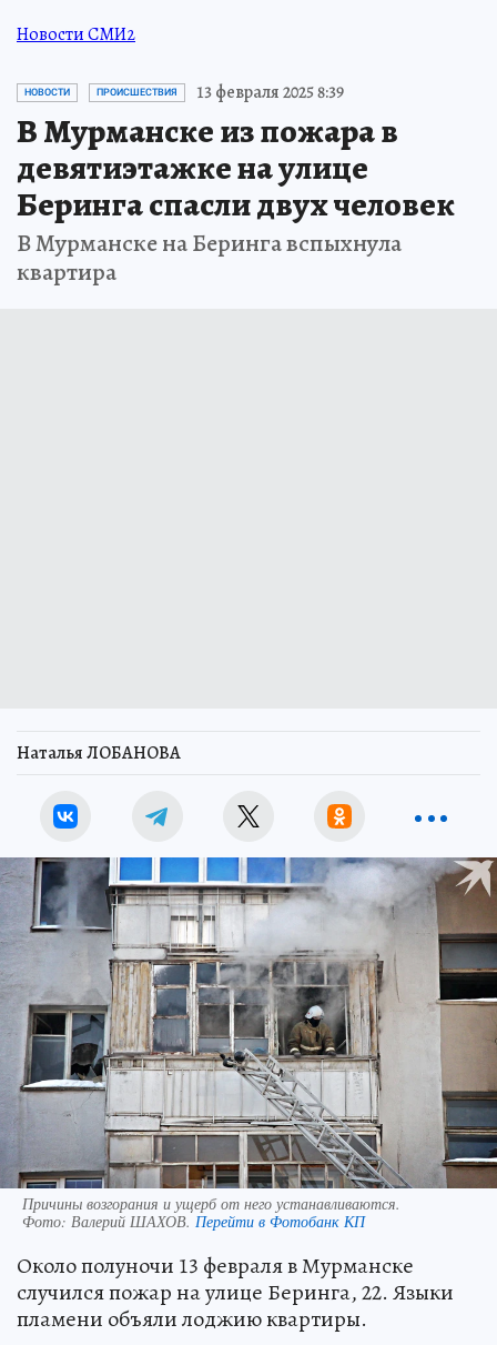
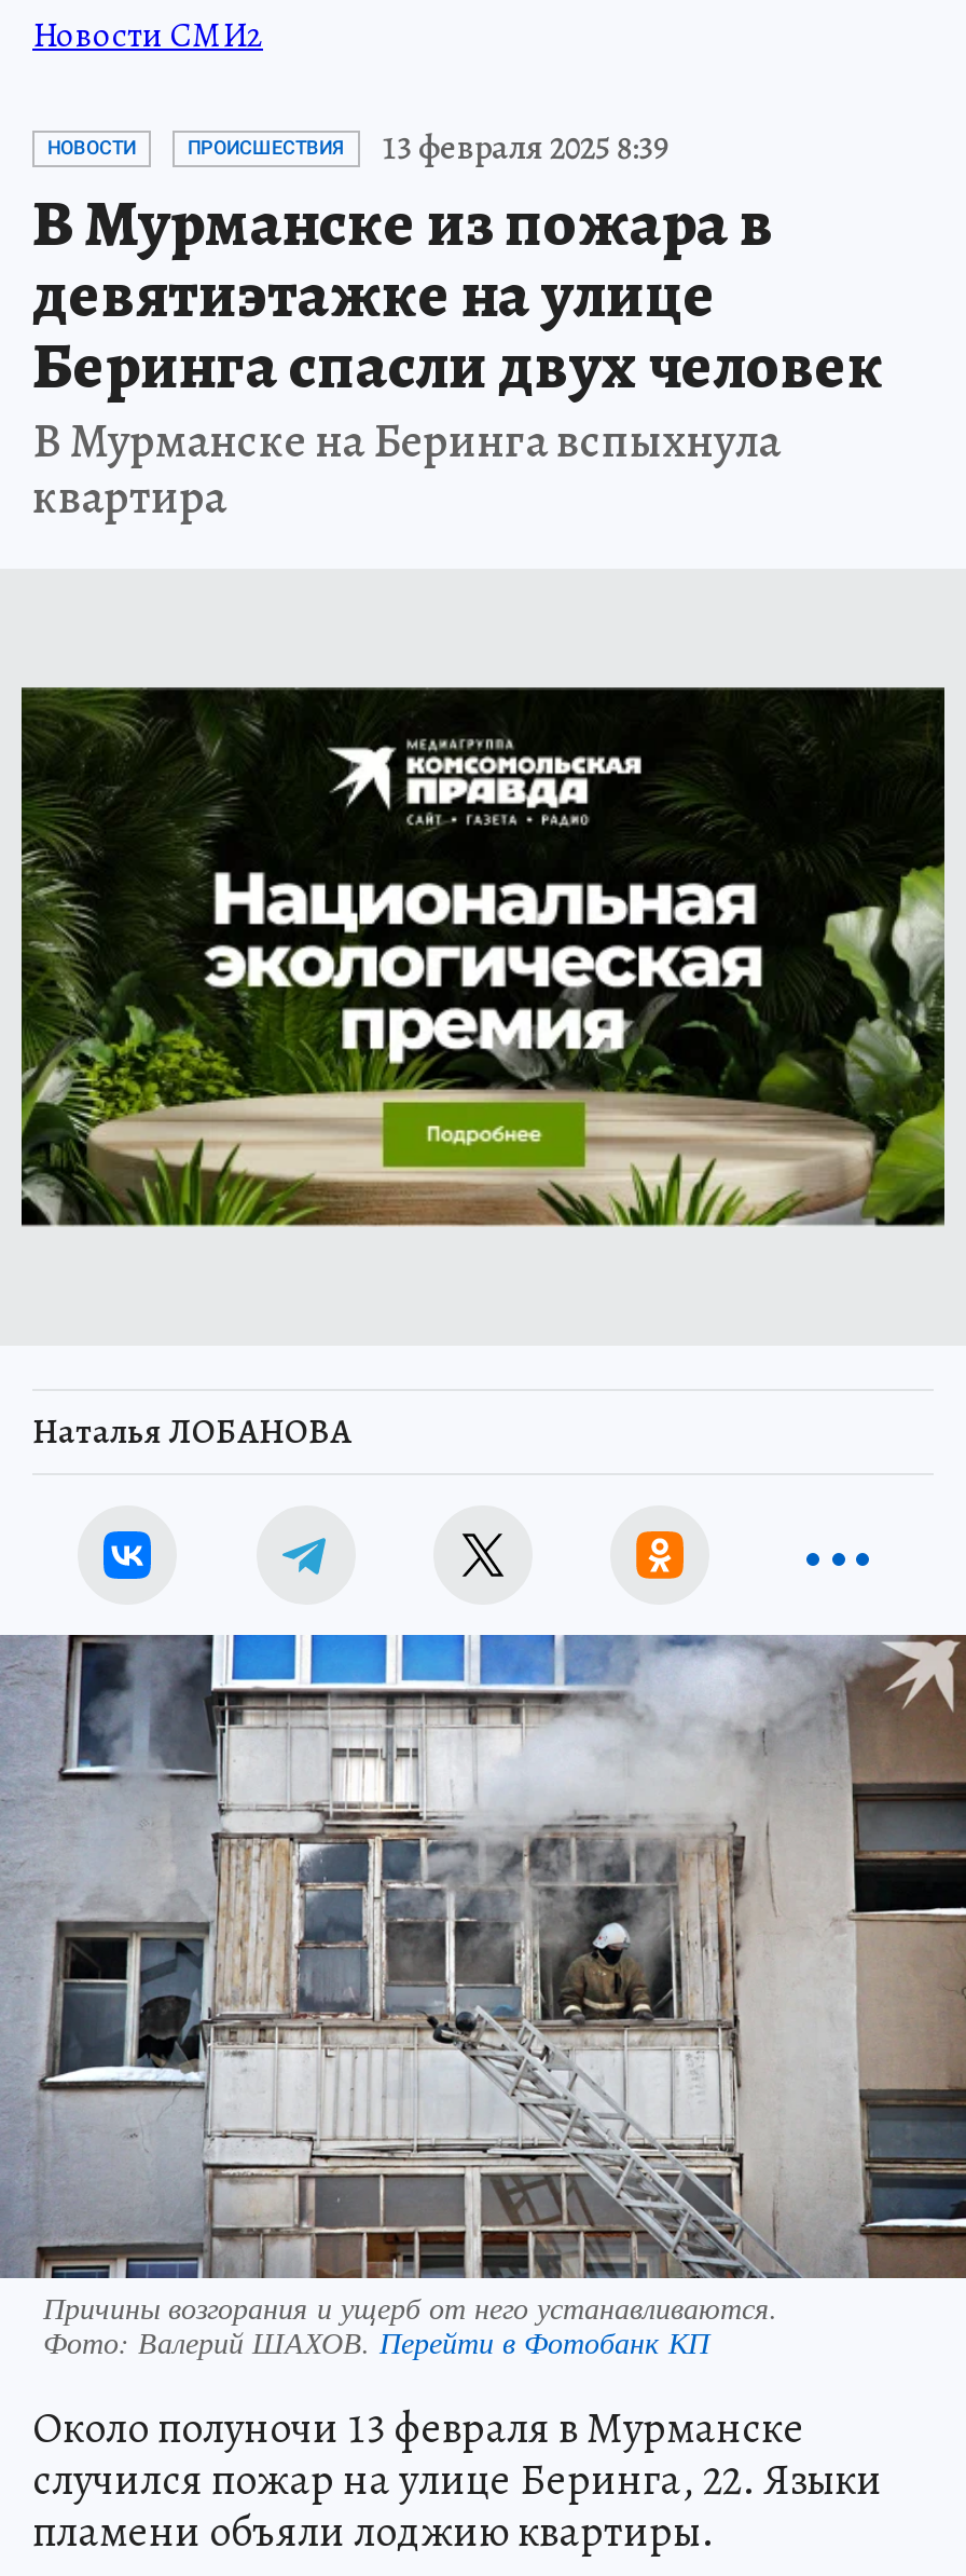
+ [image]
